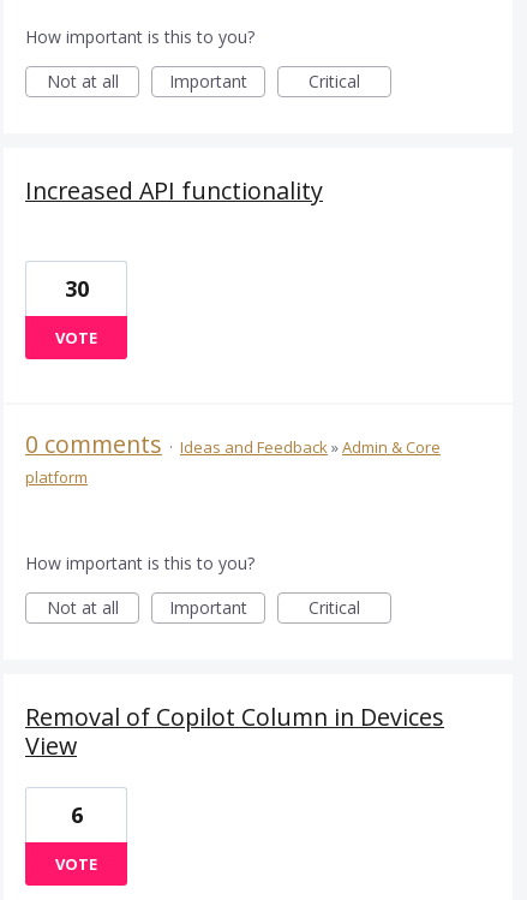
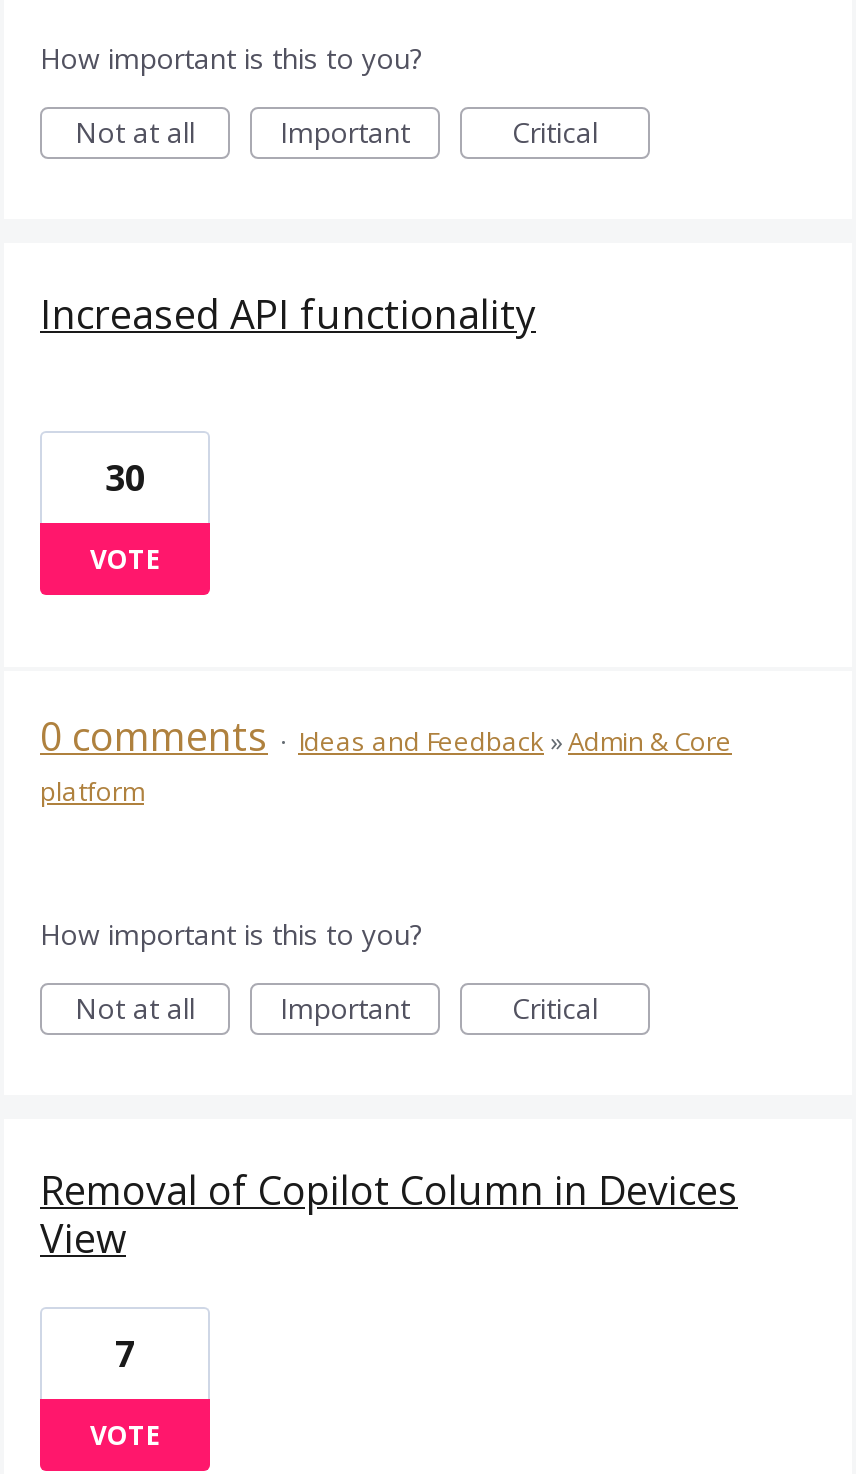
- 6
+ 7
